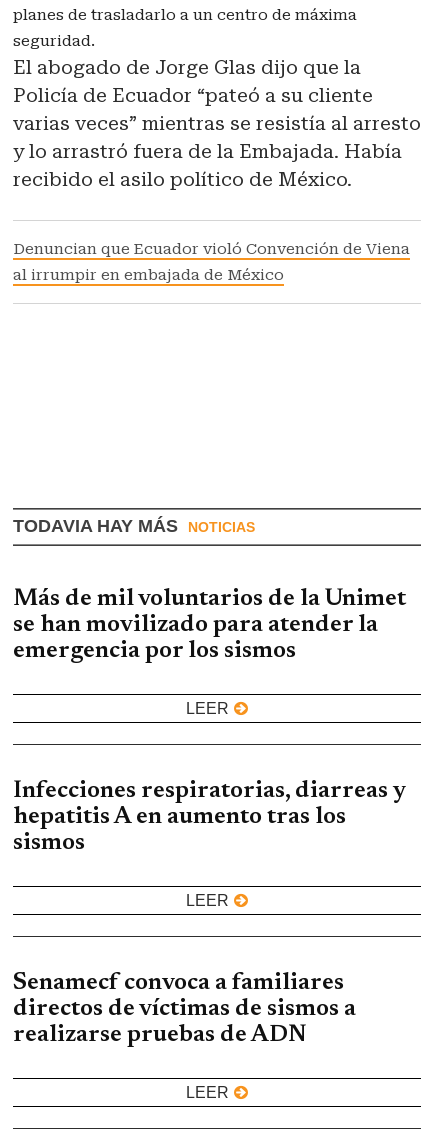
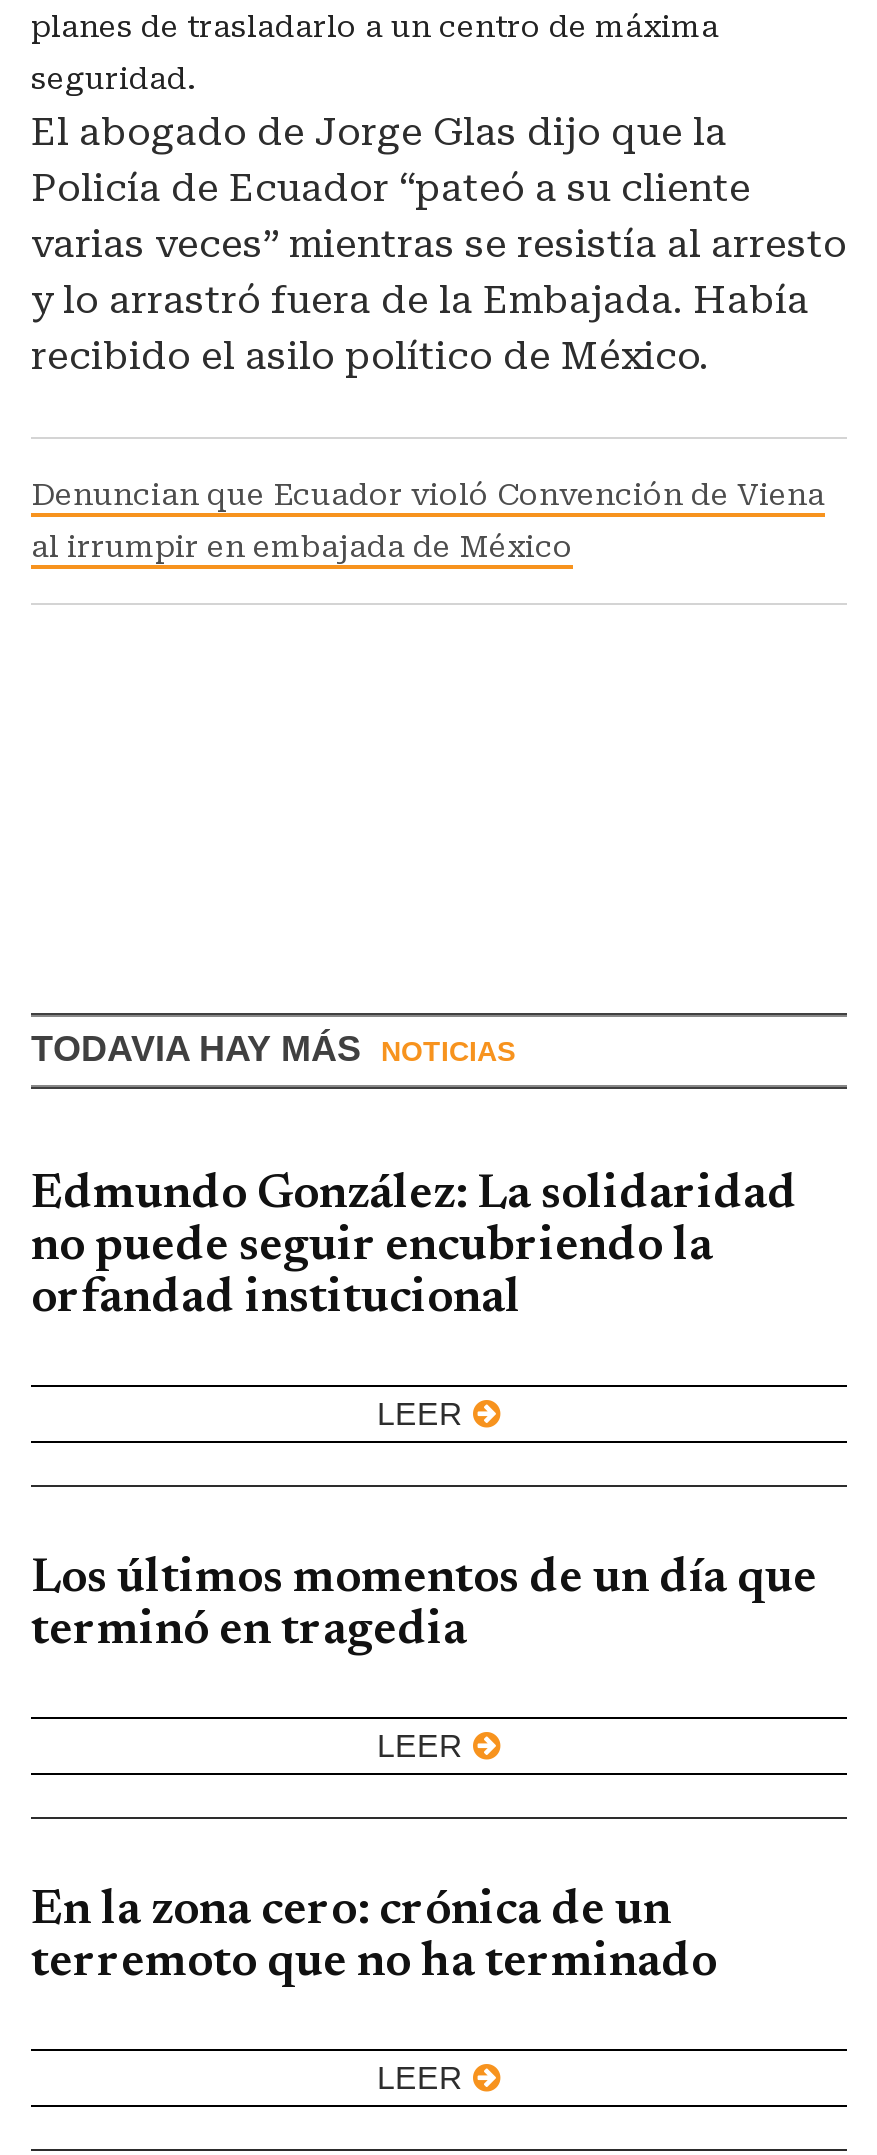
- Más de mil voluntarios de la Unimet
- se han movilizado para atender la
- emergencia por los sismos
+ Edmundo González: La solidaridad
+ no puede seguir encubriendo la
+ orfandad institucional

- Infecciones respiratorias, diarreas y
- hepatitis A en aumento tras los
- sismos
+ Los últimos momentos de un día que
+ terminó en tragedia

- Senamecf convoca a familiares
- directos de víctimas de sismos a
- realizarse pruebas de ADN
+ En la zona cero: crónica de un
+ terremoto que no ha terminado
